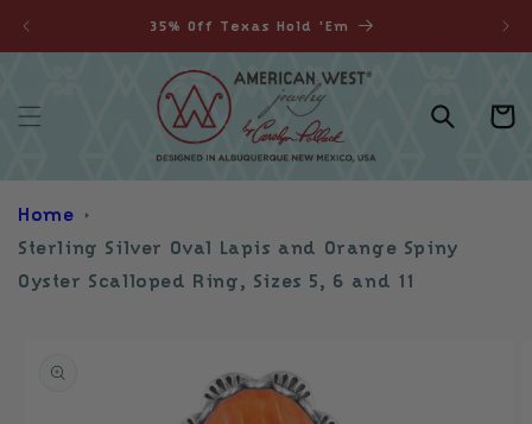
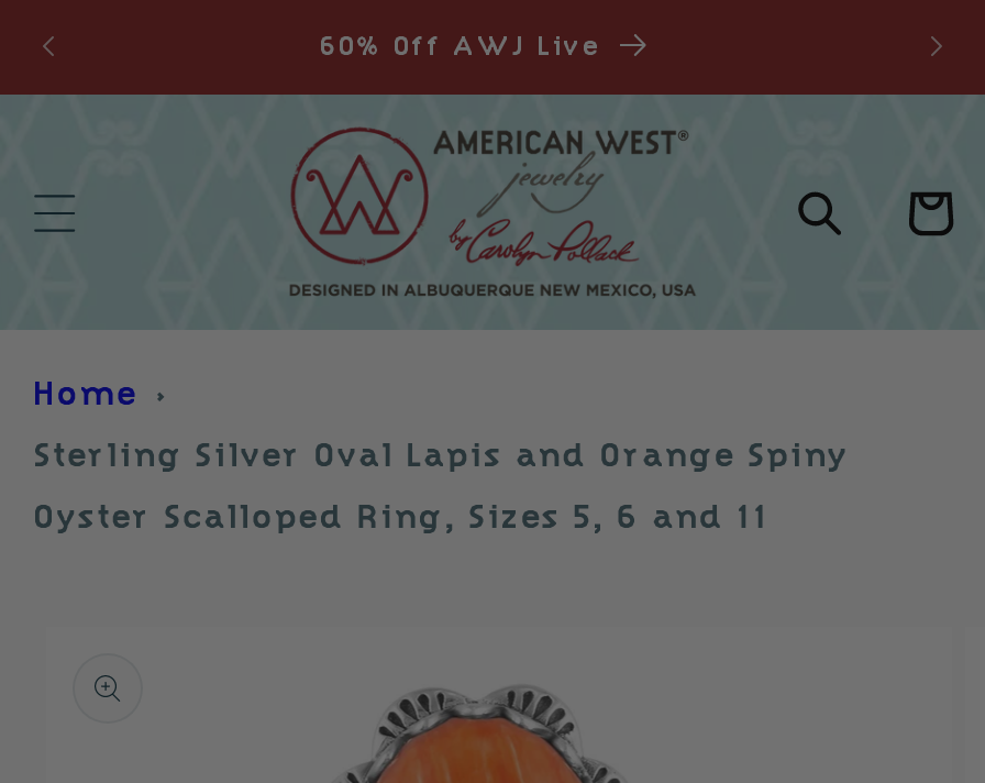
- 35% Off Texas Hold 'Em
+ 60% Off AWJ Live
